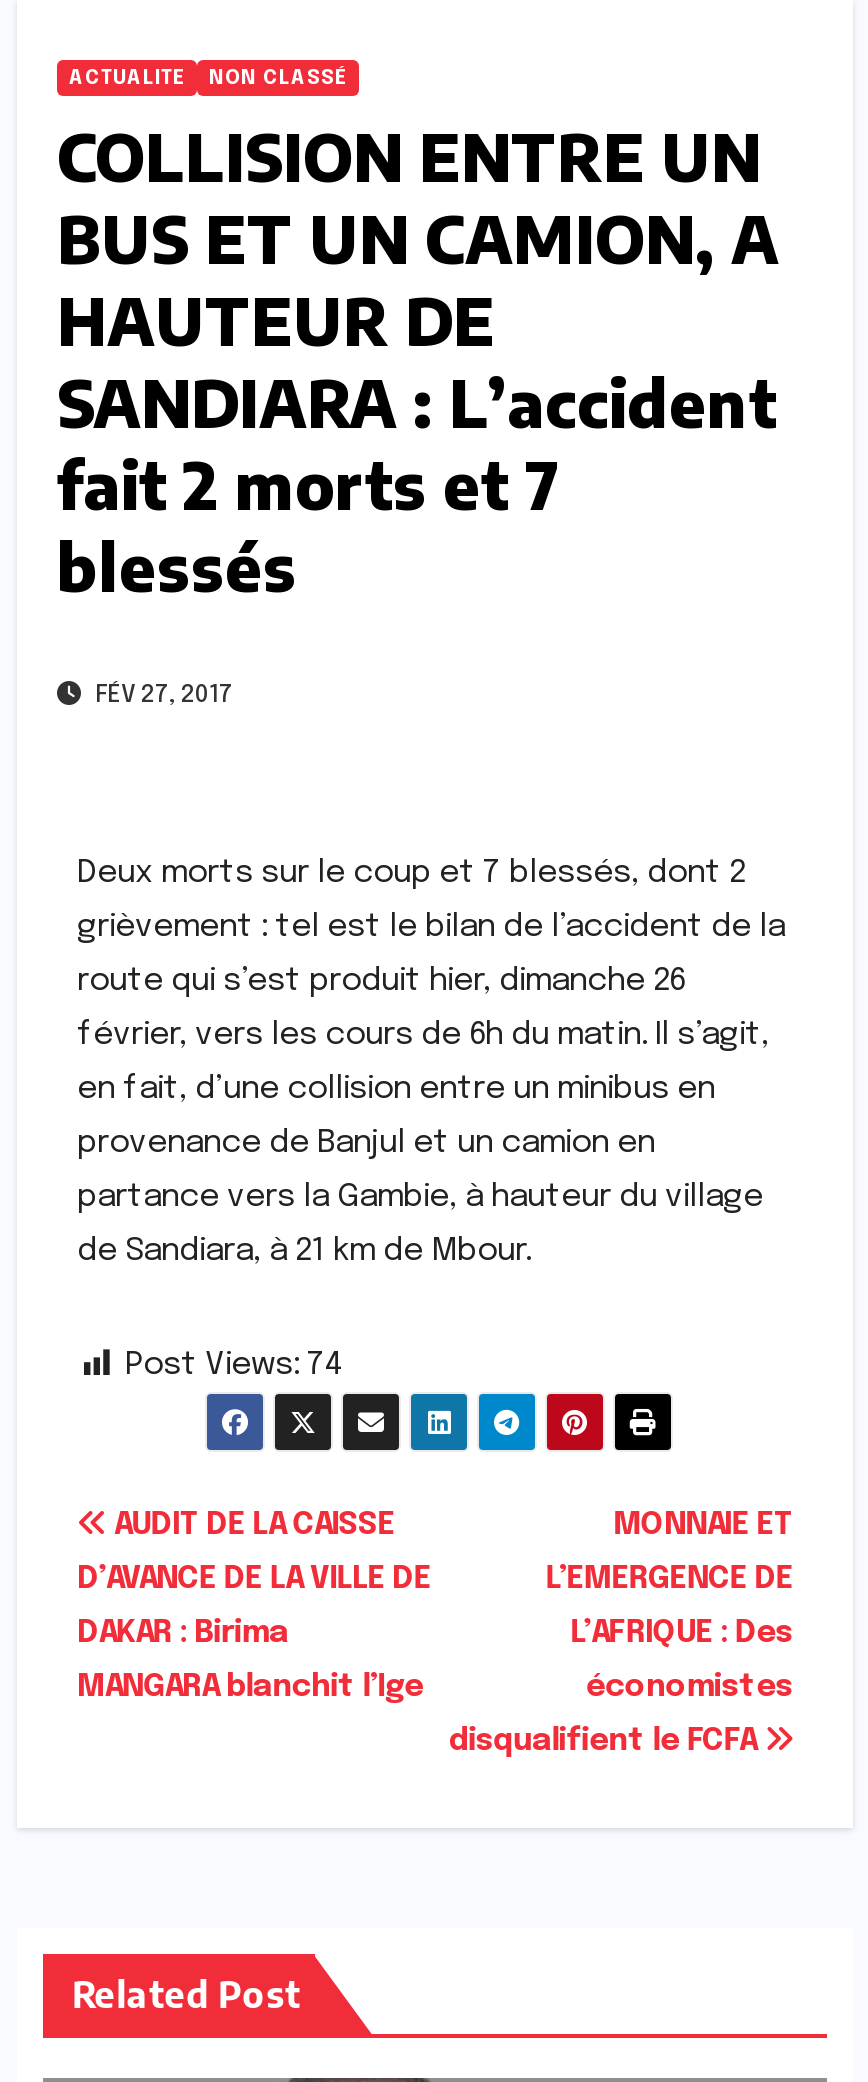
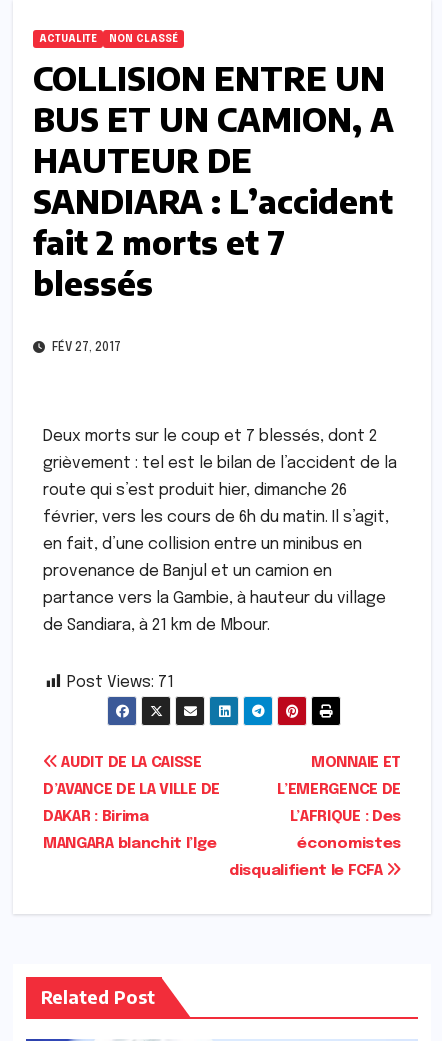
- Post Views: 74
+ Post Views: 71
